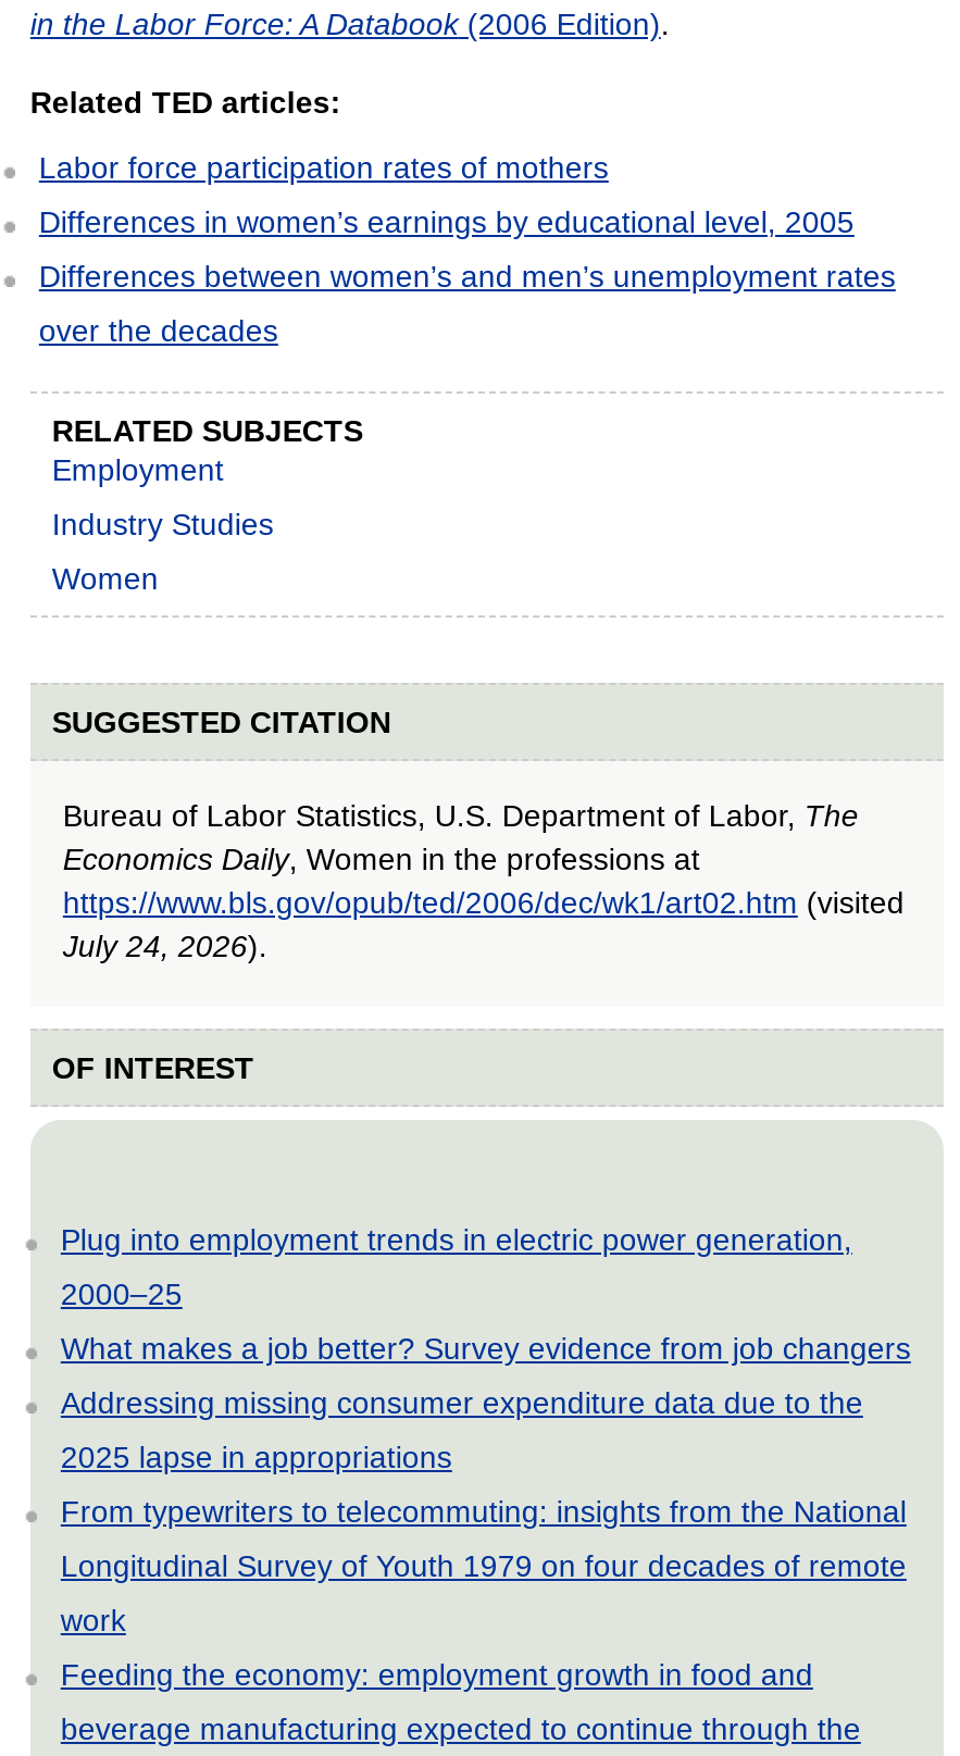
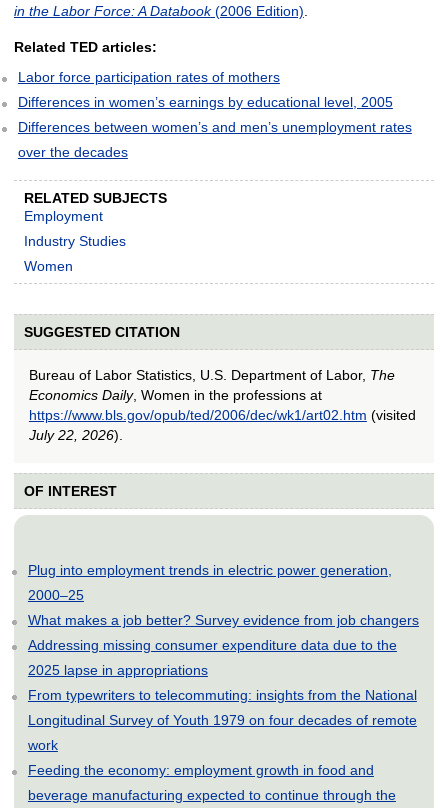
- July 24, 2026).
+ July 22, 2026).
